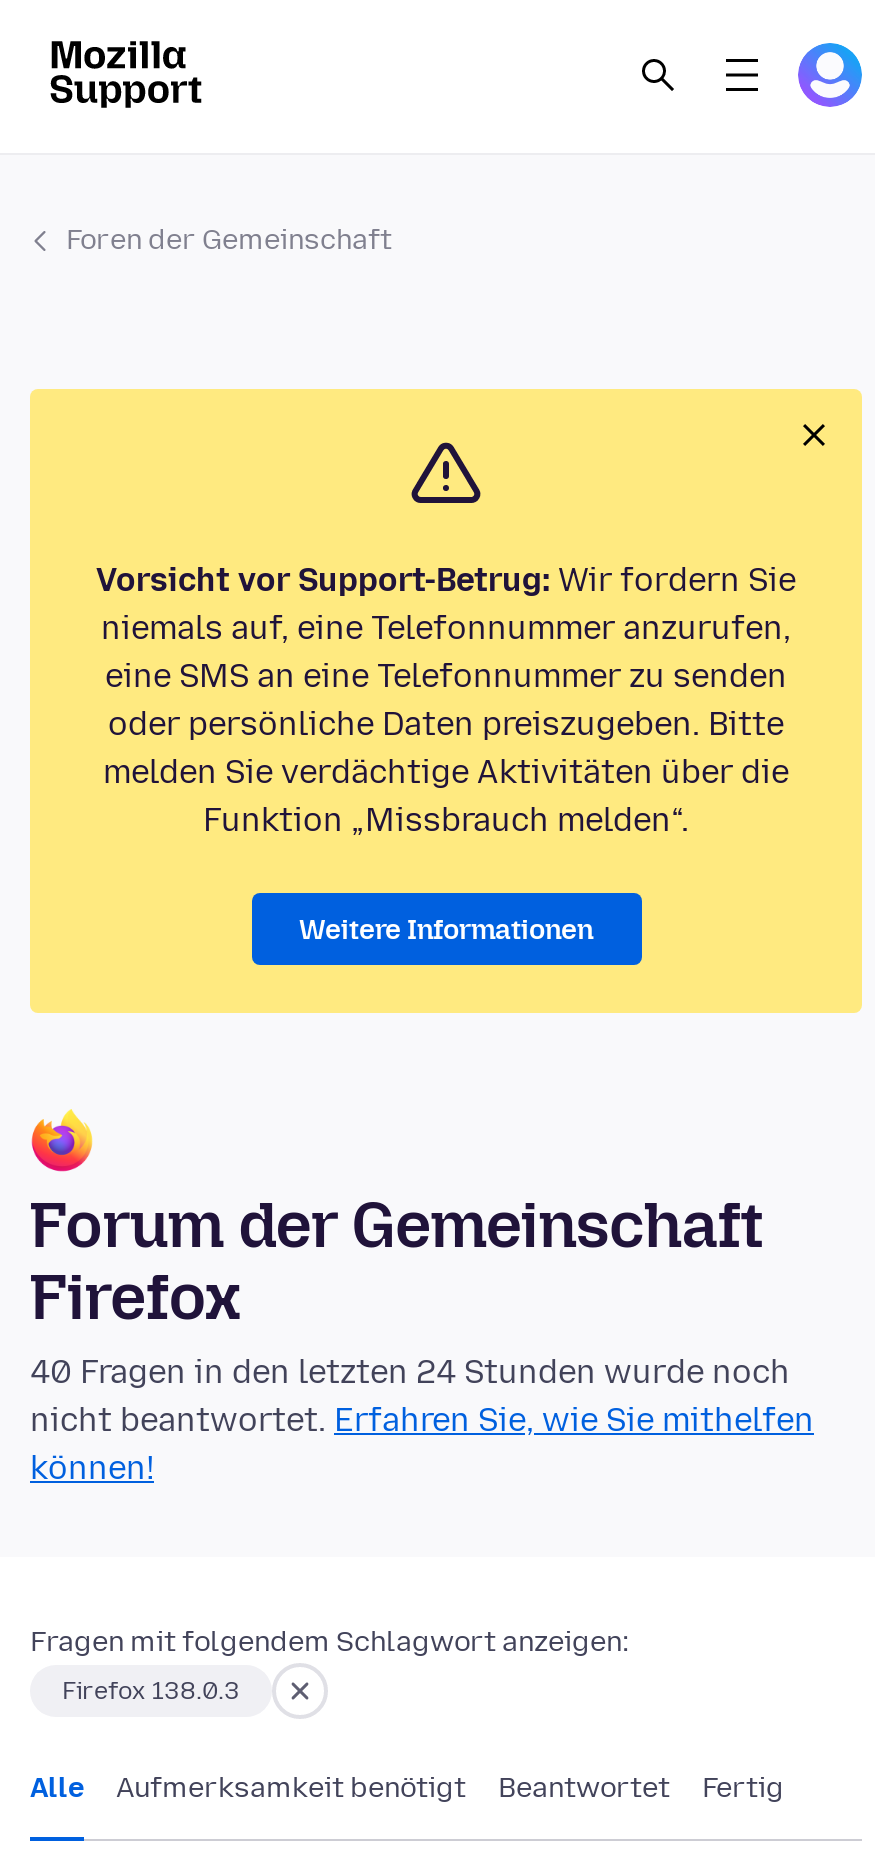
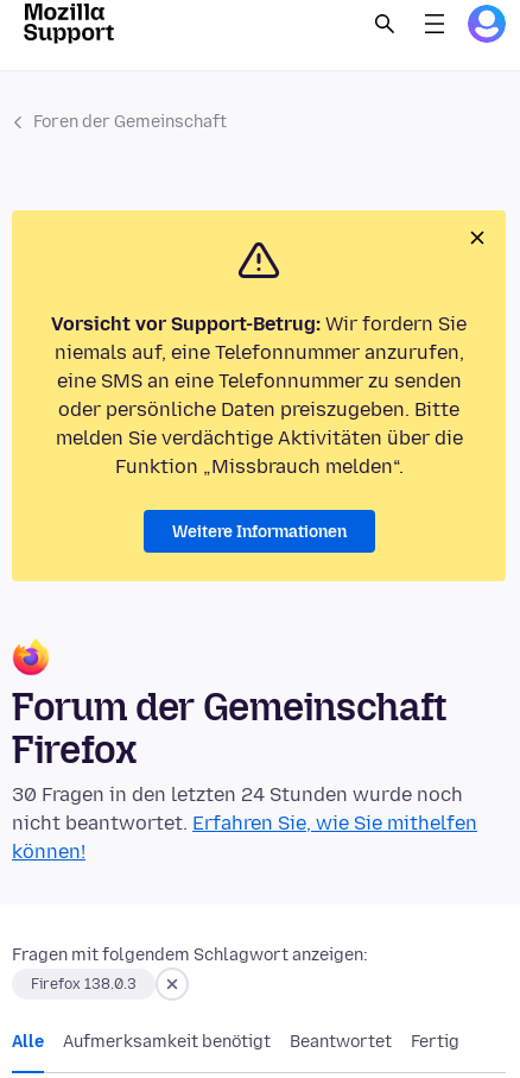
- 40 Fragen in den letzten 24 Stunden wurde noch
+ 30 Fragen in den letzten 24 Stunden wurde noch
